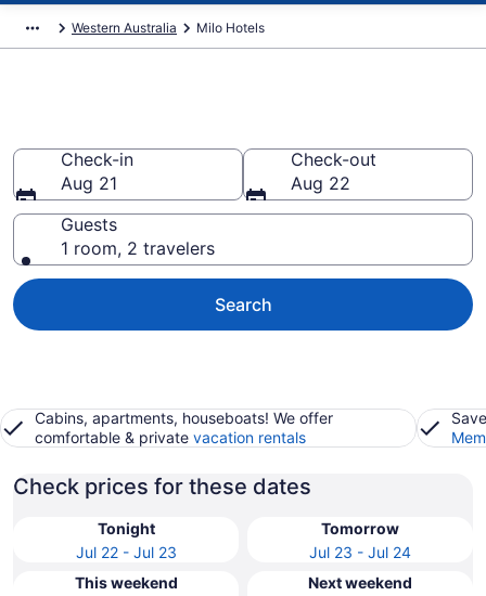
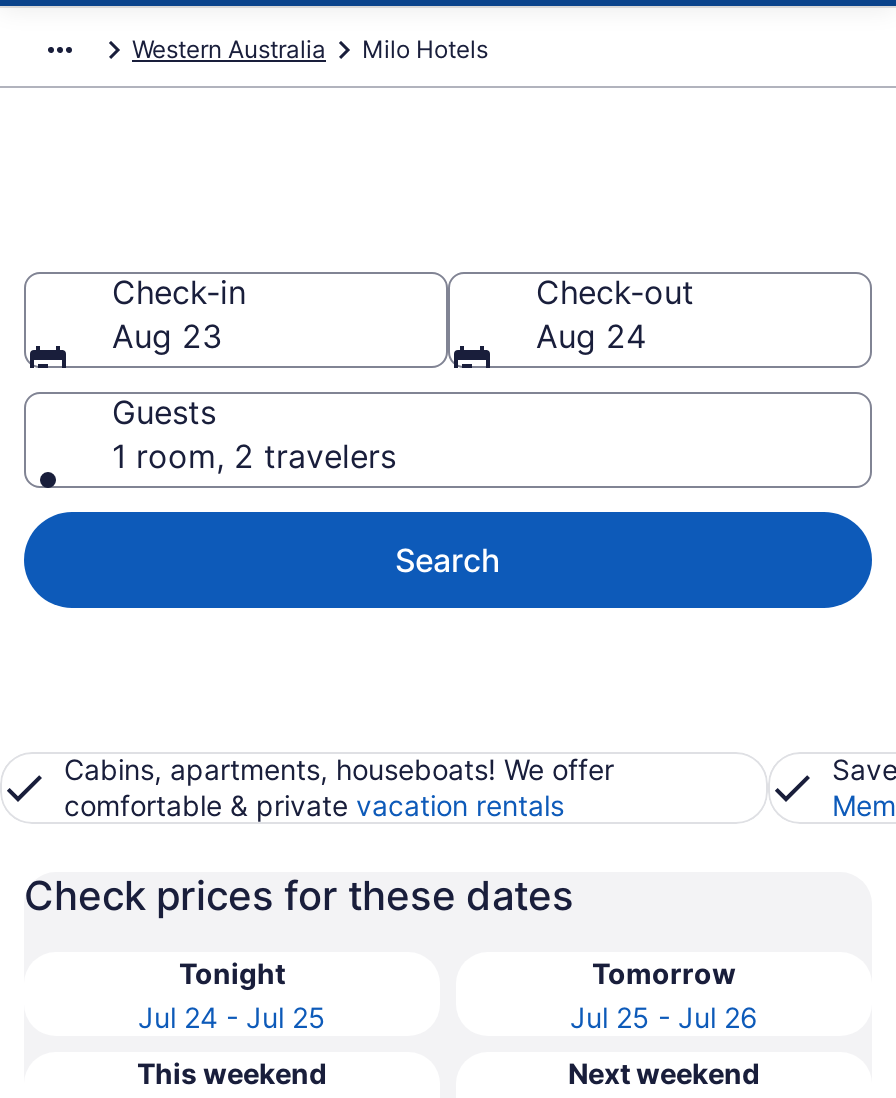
- Aug 21
+ Aug 23

- Aug 22
+ Aug 24

- Jul 22 - Jul 23
+ Jul 24 - Jul 25

- Jul 23 - Jul 24
+ Jul 25 - Jul 26
